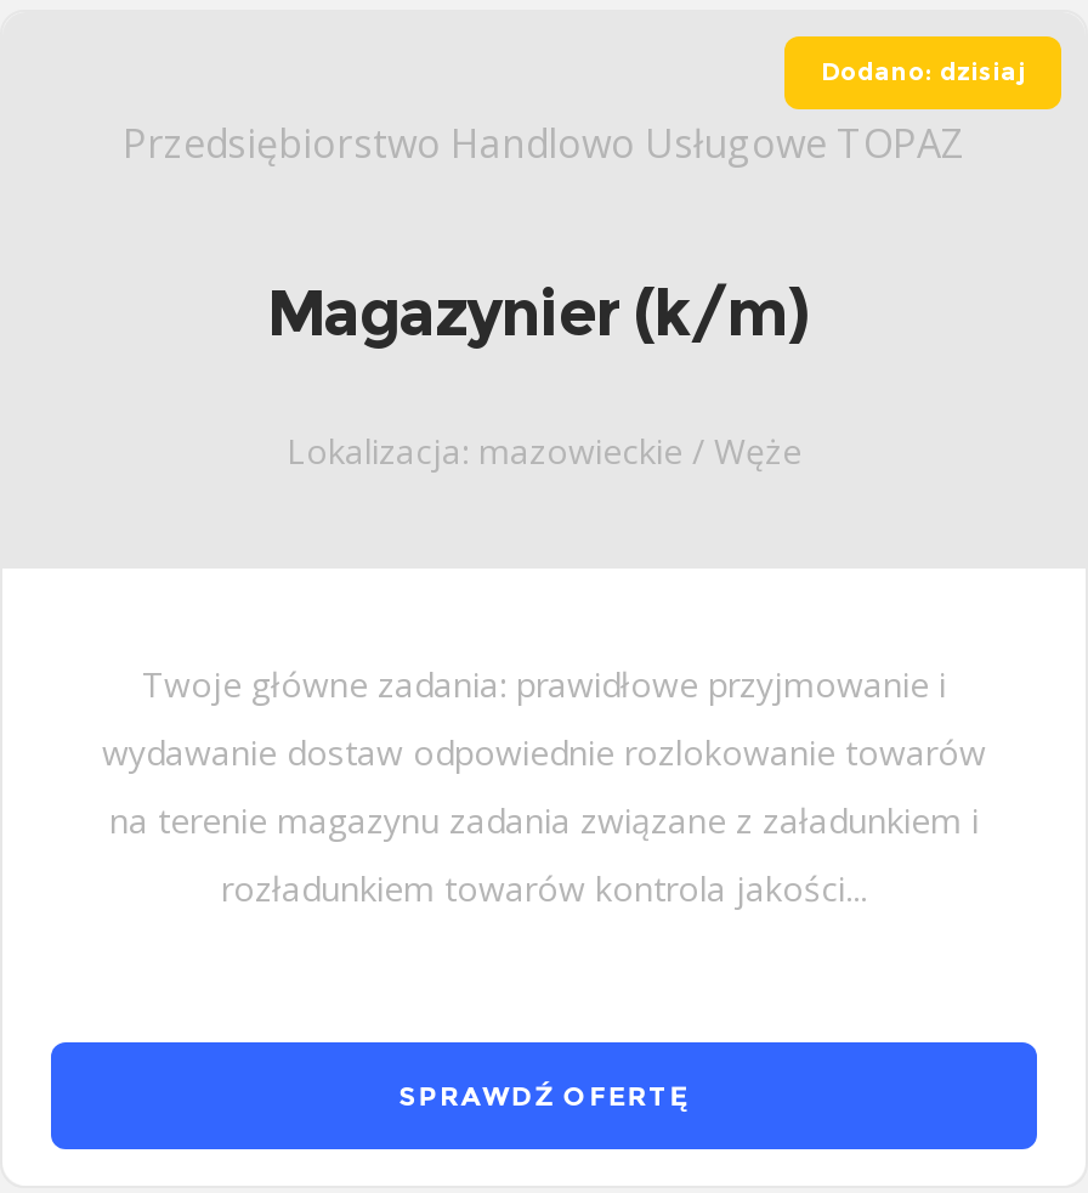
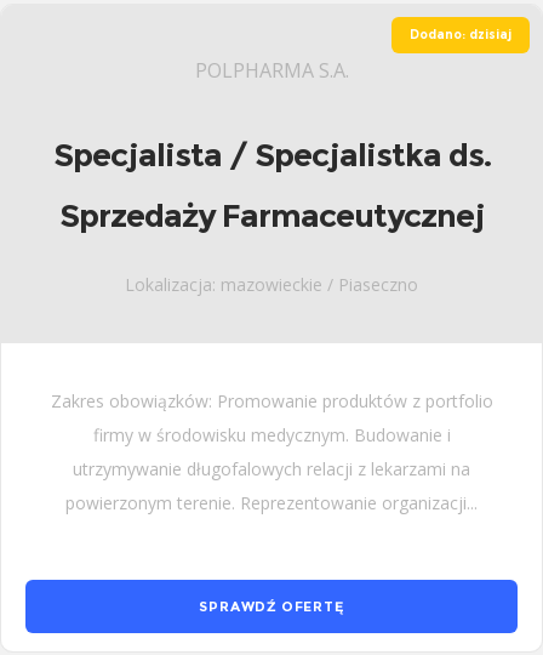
- Przedsiębiorstwo Handlowo Usługowe TOPAZ
- Magazynier (k/m)
- Lokalizacja: mazowieckie / Węże
+ POLPHARMA S.A.
+ Specjalista / Specjalistka ds.
+ Sprzedaży Farmaceutycznej
+ Lokalizacja: mazowieckie / Piaseczno

- Twoje główne zadania: prawidłowe przyjmowanie i
- wydawanie dostaw odpowiednie rozlokowanie towarów
- na terenie magazynu zadania związane z załadunkiem i
- rozładunkiem towarów kontrola jakości...
+ Zakres obowiązków: Promowanie produktów z portfolio
+ firmy w środowisku medycznym. Budowanie i
+ utrzymywanie długofalowych relacji z lekarzami na
+ powierzonym terenie. Reprezentowanie organizacji...
